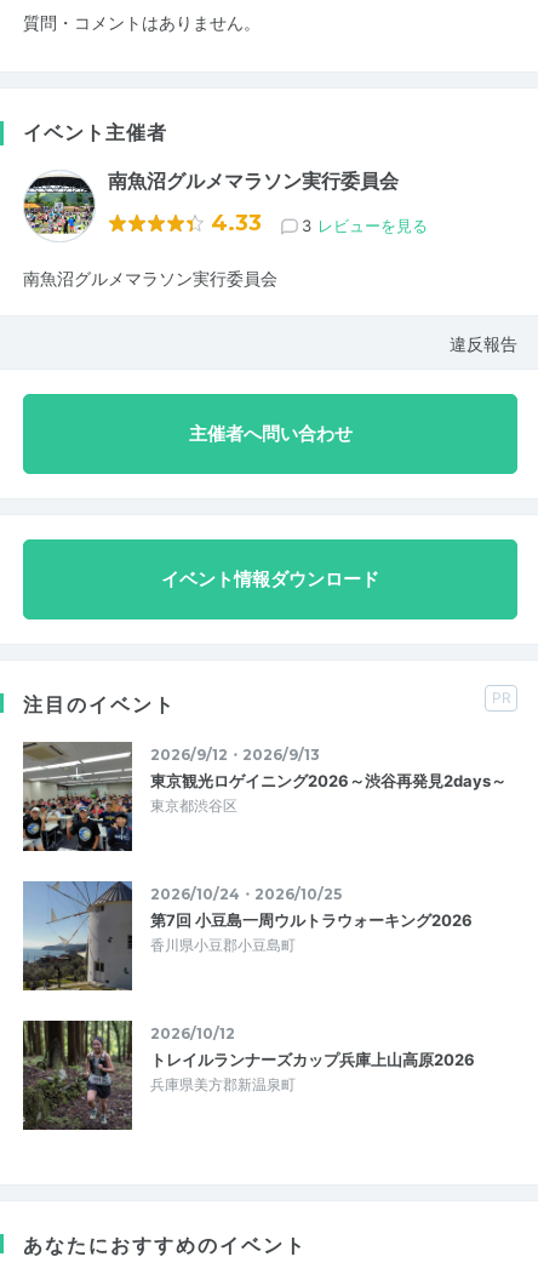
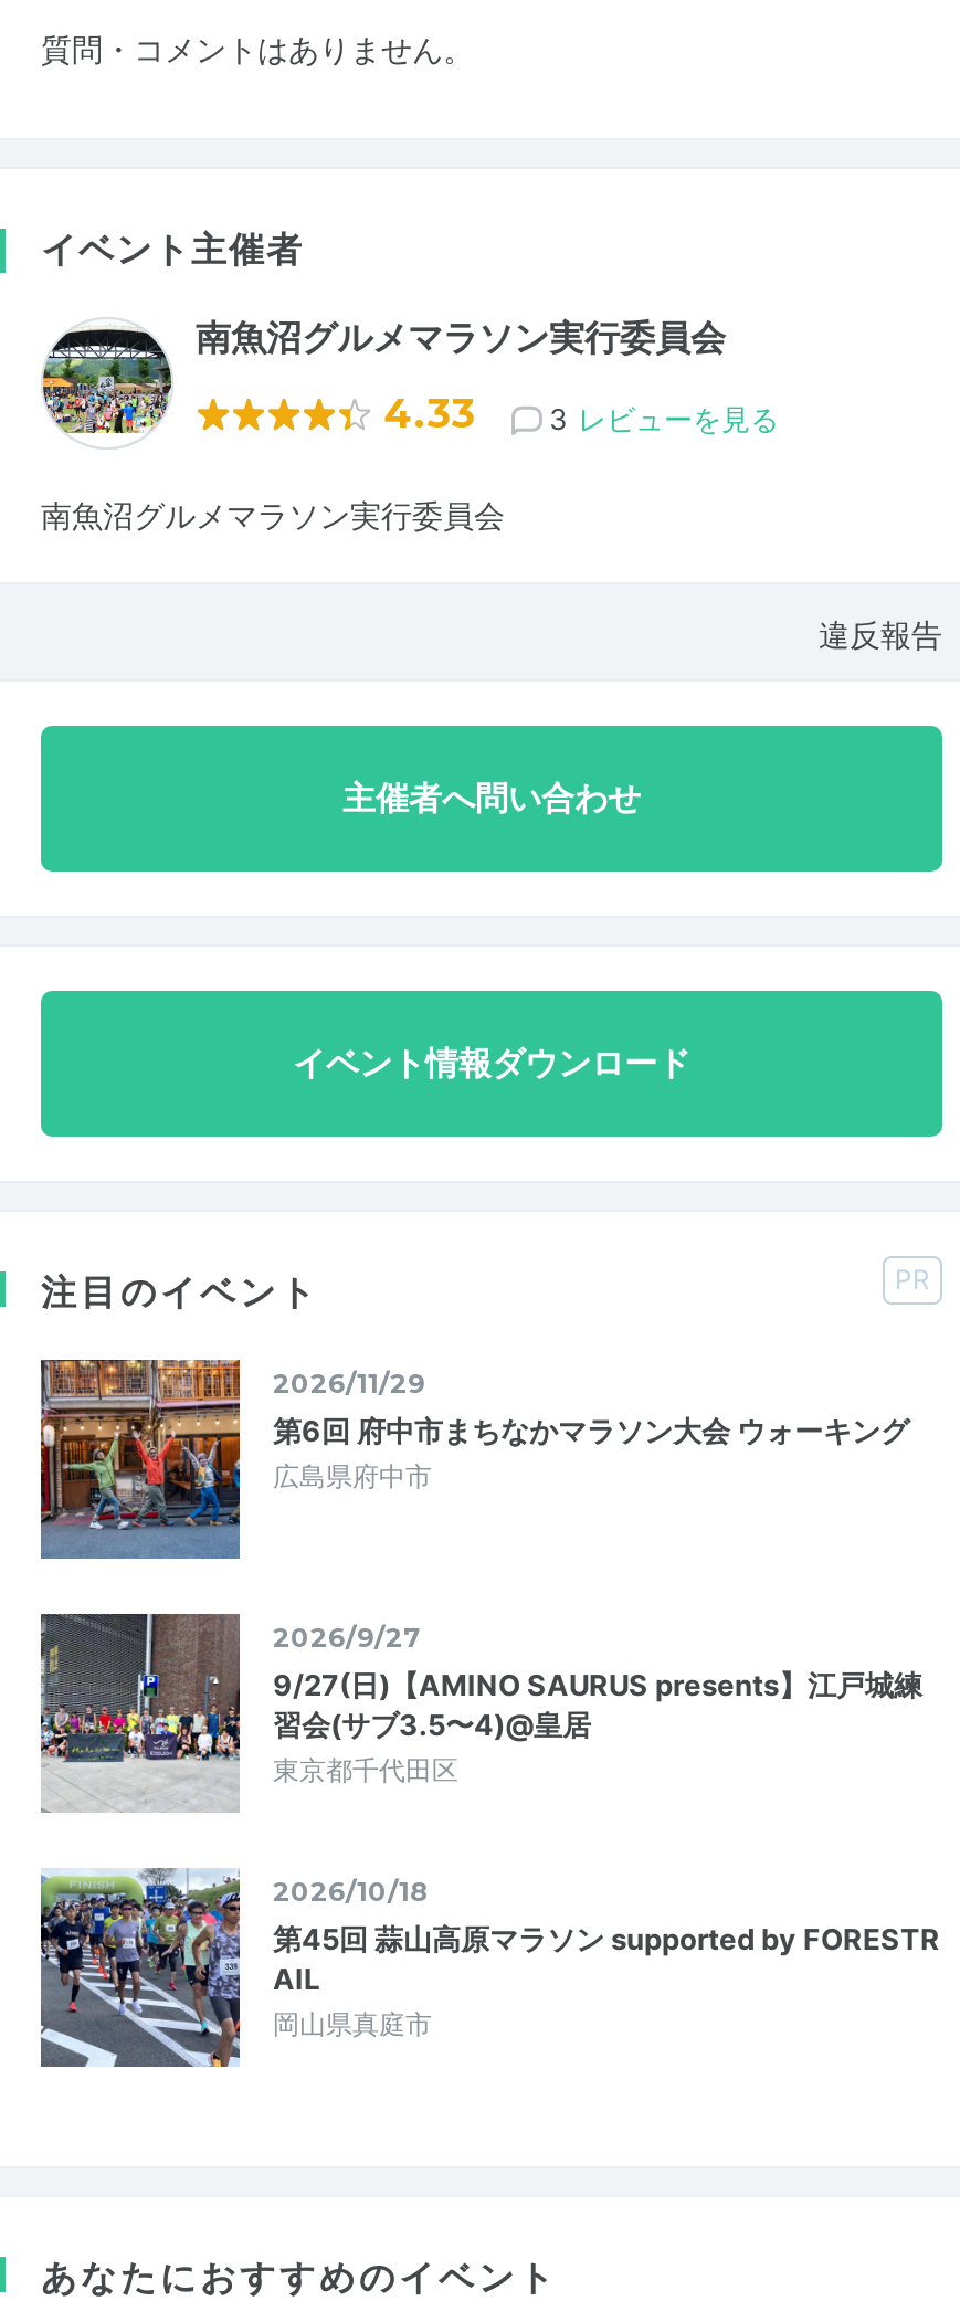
- [image]
- 2026/9/12・2026/9/13
- 東京観光ロゲイニング2026～渋谷再発見2days～
- 東京都渋谷区
+ [image]
+ 2026/11/29
+ 第6回 府中市まちなかマラソン大会 ウォーキング
+ 広島県府中市

- [image]
- 2026/10/24・2026/10/25
- 第7回 小豆島一周ウルトラウォーキング2026
- 香川県小豆郡小豆島町
+ [image]
+ 2026/9/27
+ 9/27(日)【AMINO SAURUS presents】江戸城練
+ 習会(サブ3.5〜4)@皇居
+ 東京都千代田区

- [image]
- 2026/10/12
- トレイルランナーズカップ兵庫上山高原2026
- 兵庫県美方郡新温泉町
+ [image]
+ 2026/10/18
+ 第45回 蒜山高原マラソン supported by FORESTR
+ AIL
+ 岡山県真庭市
